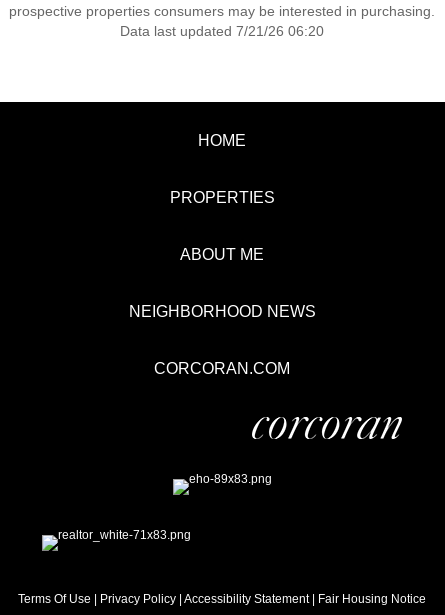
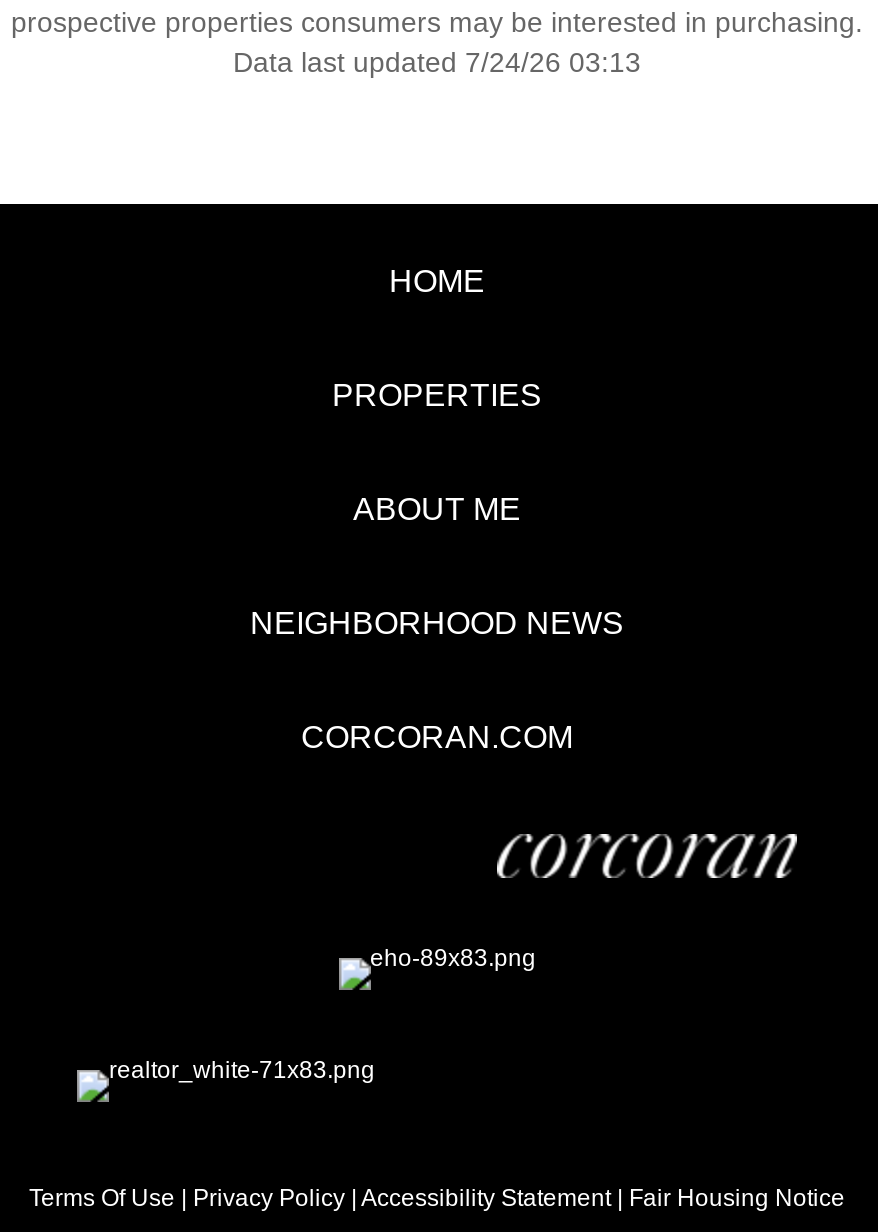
- Data last updated 7/21/26 06:20
+ Data last updated 7/24/26 03:13
